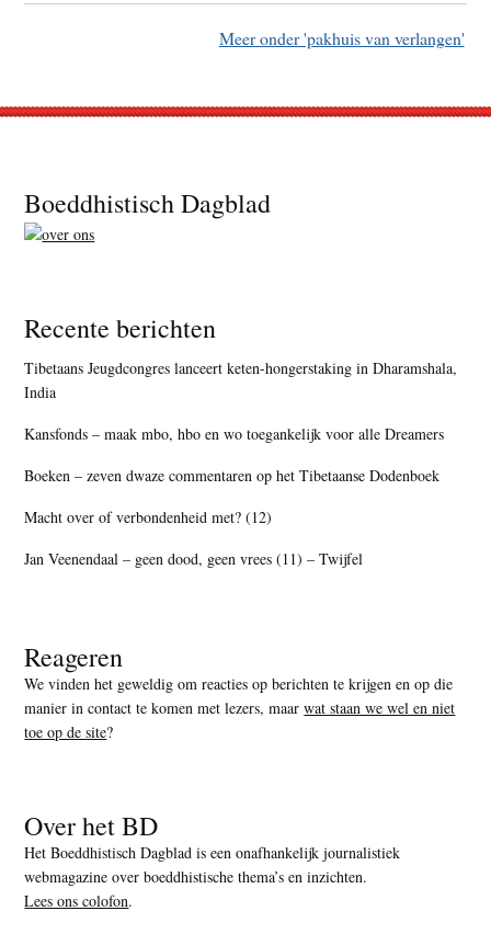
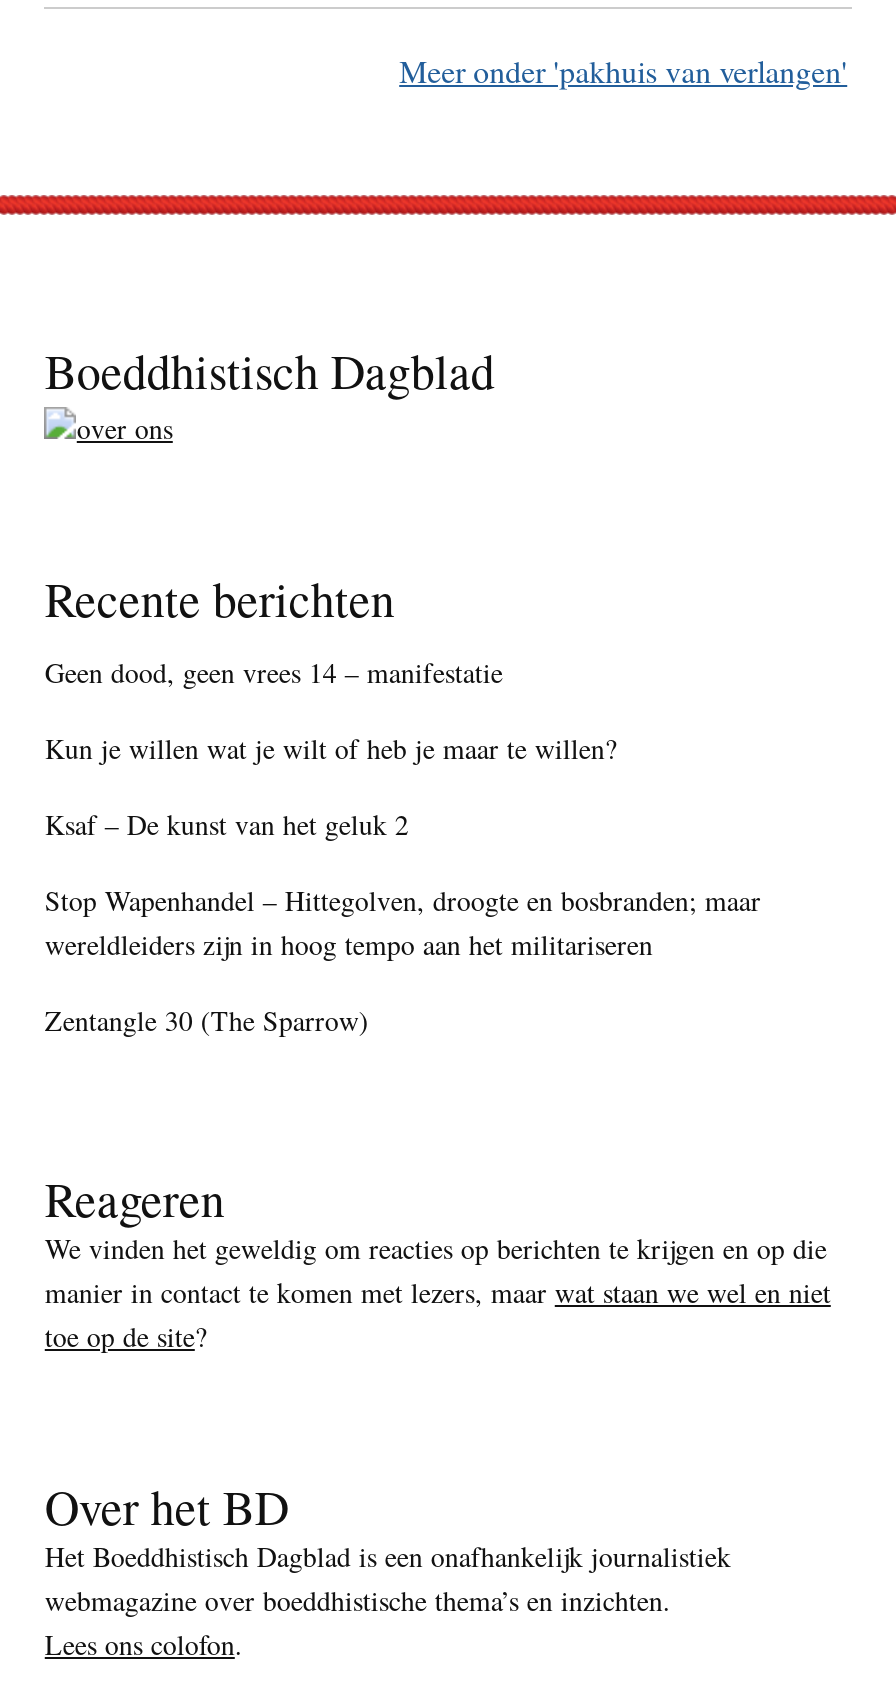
- Tibetaans Jeugdcongres lanceert keten-hongerstaking in Dharamshala,
- India
+ Geen dood, geen vrees 14 – manifestatie

- Kansfonds – maak mbo, hbo en wo toegankelijk voor alle Dreamers
+ Kun je willen wat je wilt of heb je maar te willen?

- Boeken – zeven dwaze commentaren op het Tibetaanse Dodenboek
+ Ksaf – De kunst van het geluk 2

- Macht over of verbondenheid met? (12)
+ Stop Wapenhandel – Hittegolven, droogte en bosbranden; maar
+ wereldleiders zijn in hoog tempo aan het militariseren

- Jan Veenendaal – geen dood, geen vrees (11) – Twijfel
+ Zentangle 30 (The Sparrow)
